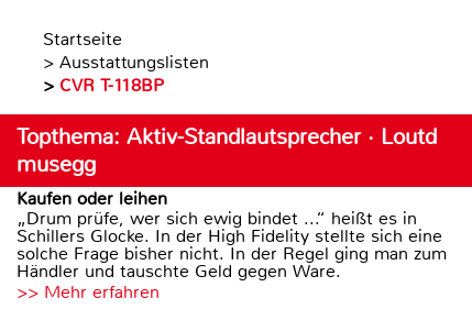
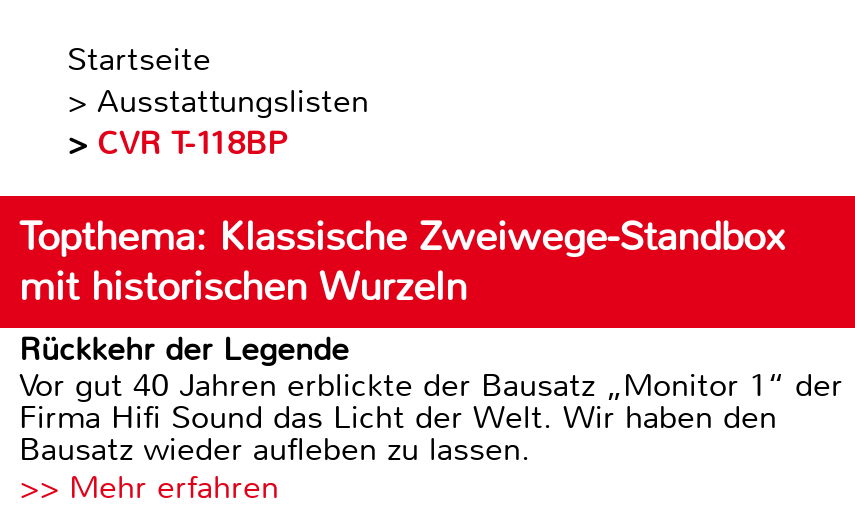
- Topthema: Aktiv-Standlautsprecher · Loutd
- musegg
- Kaufen oder leihen
- „Drum prüfe, wer sich ewig bindet ...“ heißt es in
- Schillers Glocke. In der High Fidelity stellte sich eine
- solche Frage bisher nicht. In der Regel ging man zum
- Händler und tauschte Geld gegen Ware.
+ Topthema: Klassische Zweiwege-Standbox
+ mit historischen Wurzeln
+ Rückkehr der Legende
+ Vor gut 40 Jahren erblickte der Bausatz „Monitor 1“ der
+ Firma Hifi Sound das Licht der Welt. Wir haben den
+ Bausatz wieder aufleben zu lassen.
